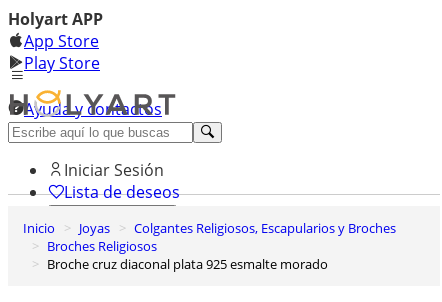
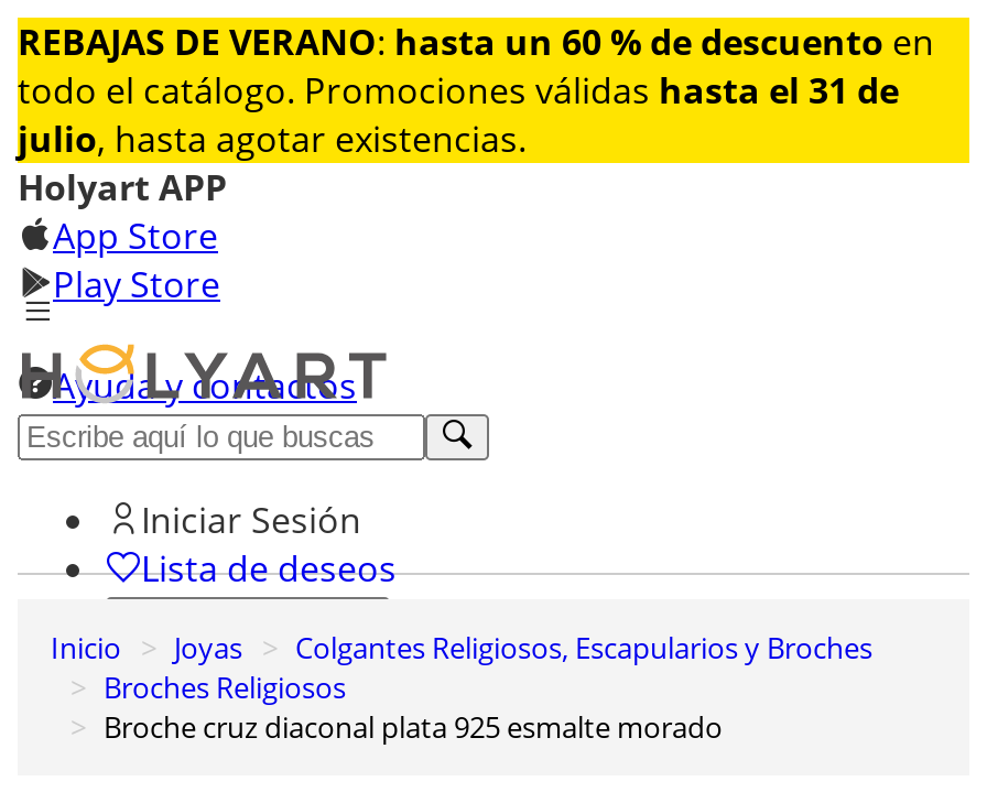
+ [image]
+ REBAJAS DE VERANO: hasta un 60 % de descuento en
+ todo el catálogo. Promociones válidas hasta el 31 de
+ julio, hasta agotar existencias.
